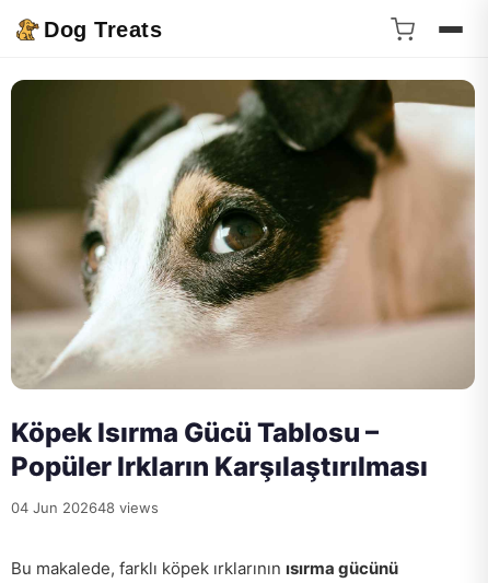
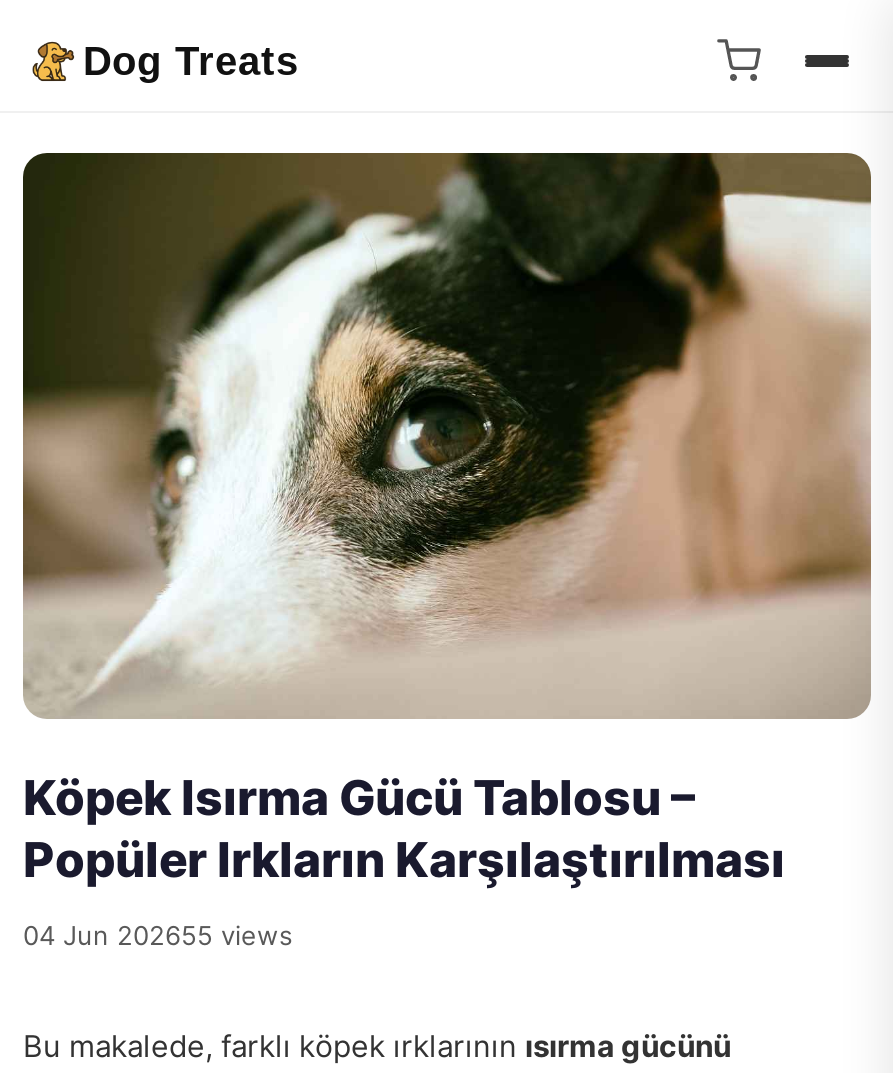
- 04 Jun 202648 views
+ 04 Jun 202655 views
